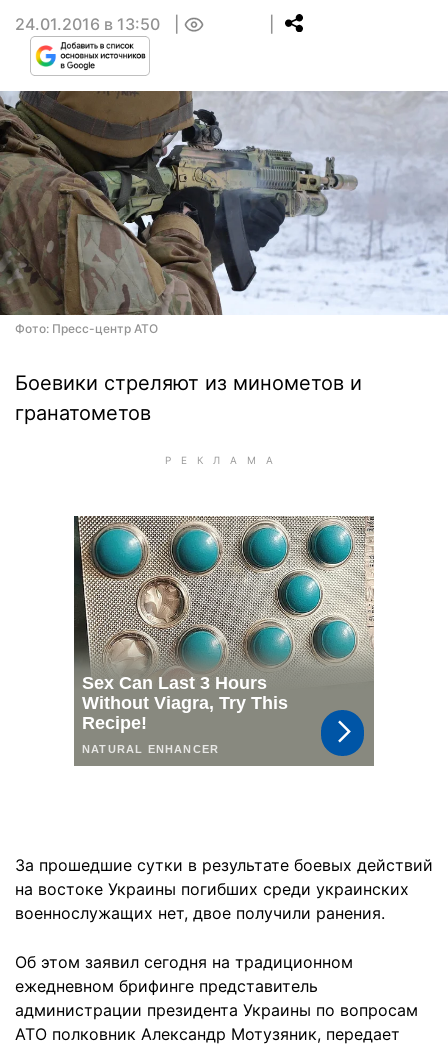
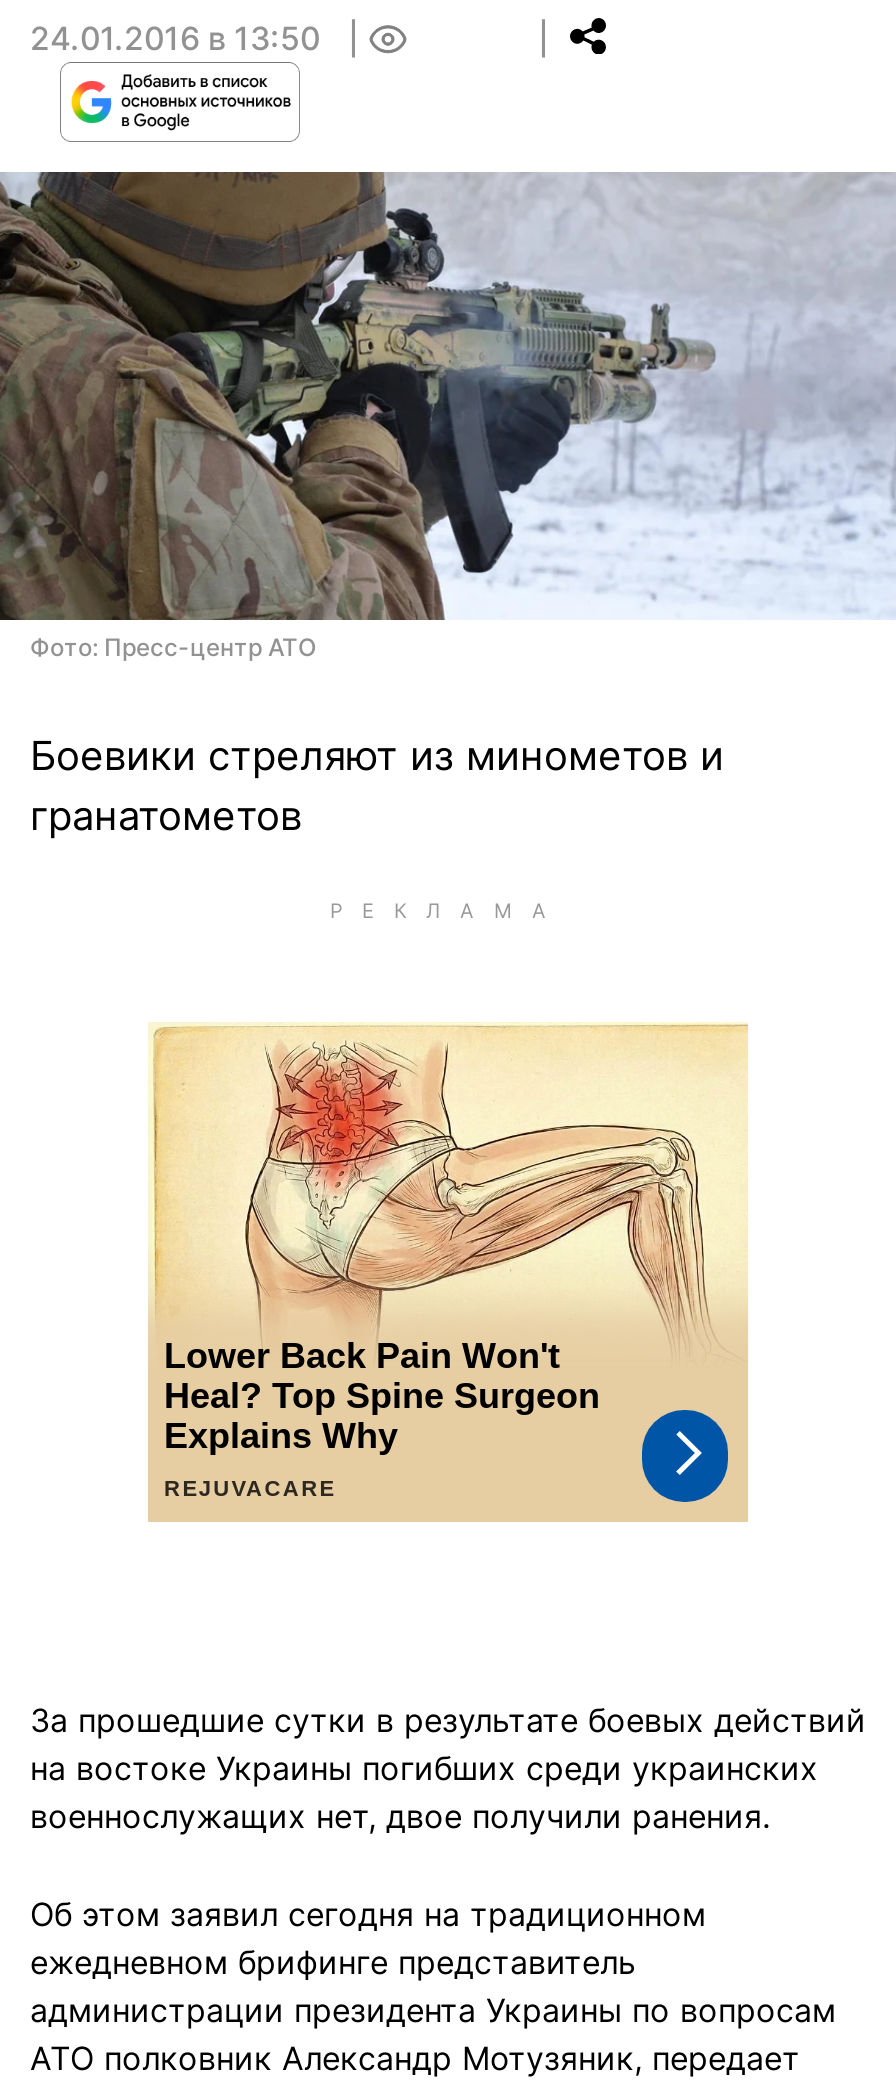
- [image]
+ [image]
